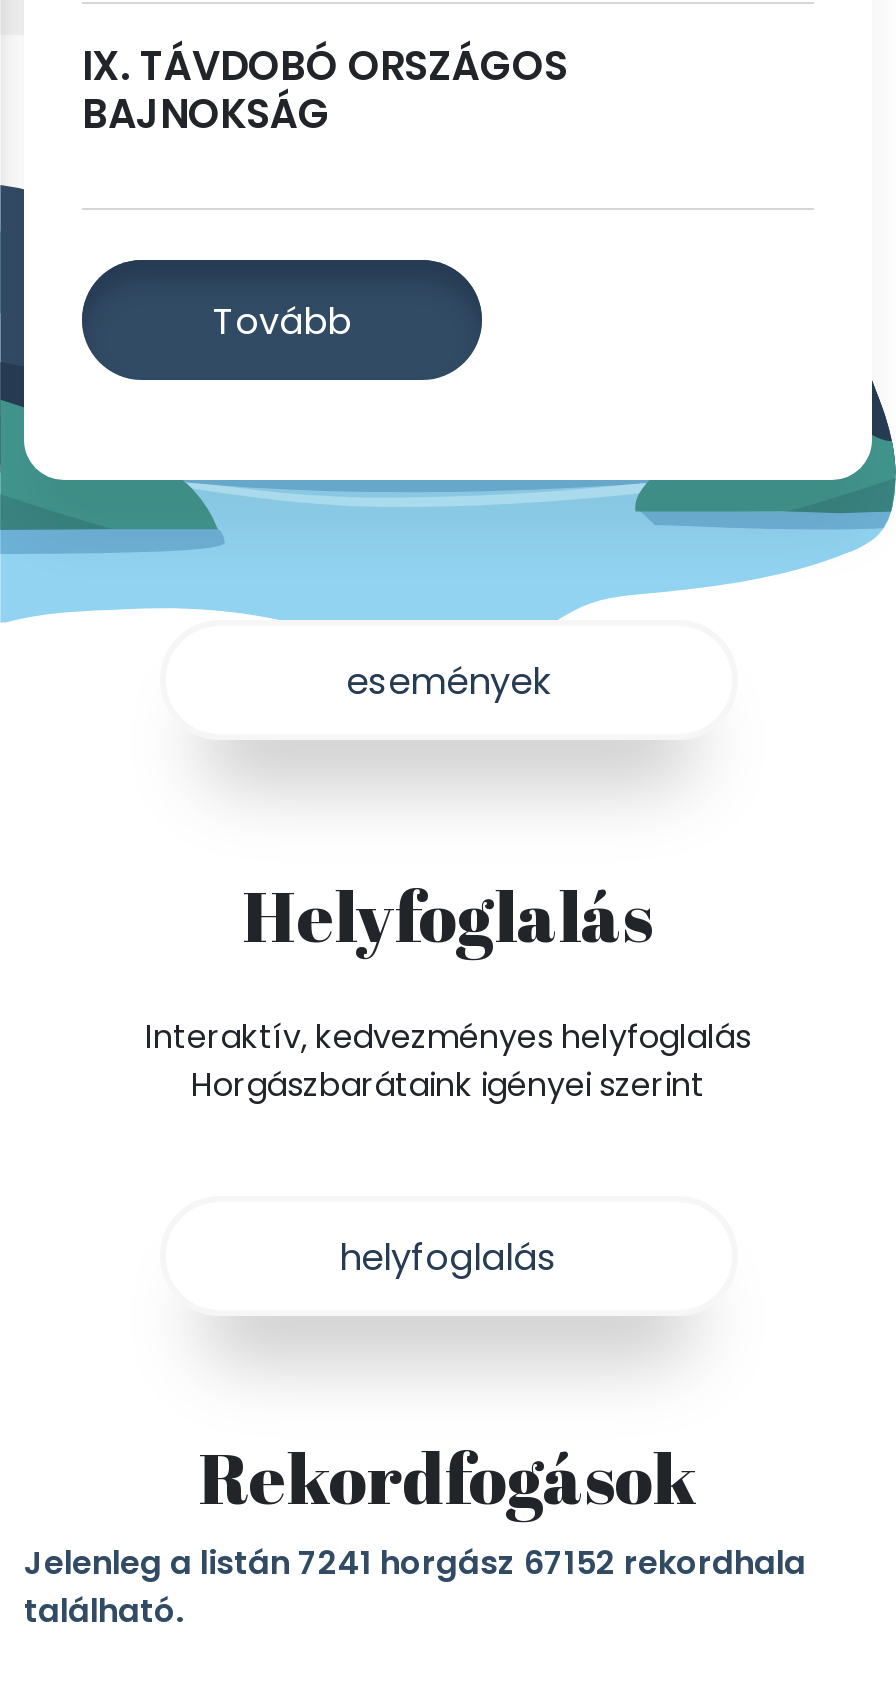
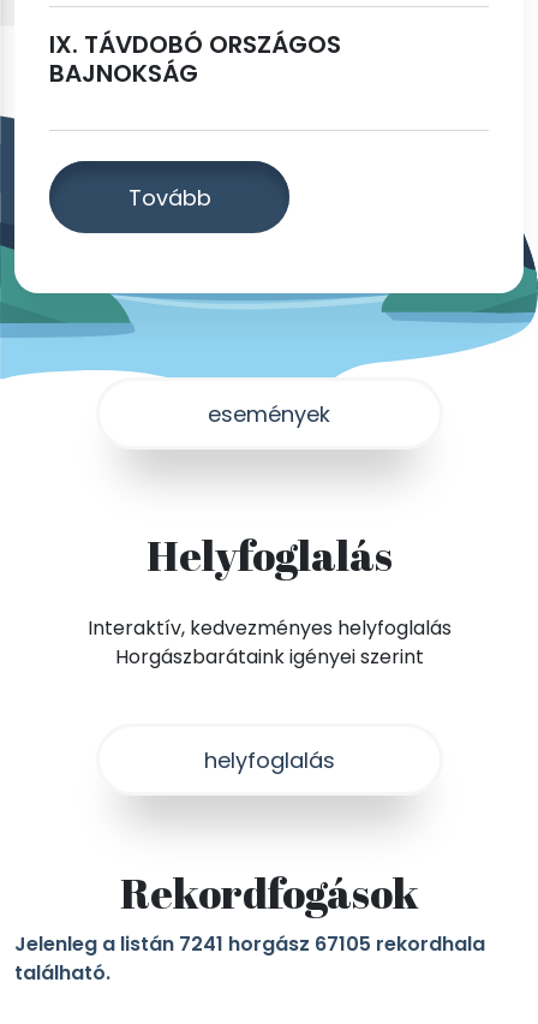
- Jelenleg a listán 7241 horgász 67152 rekordhala
+ Jelenleg a listán 7241 horgász 67105 rekordhala
